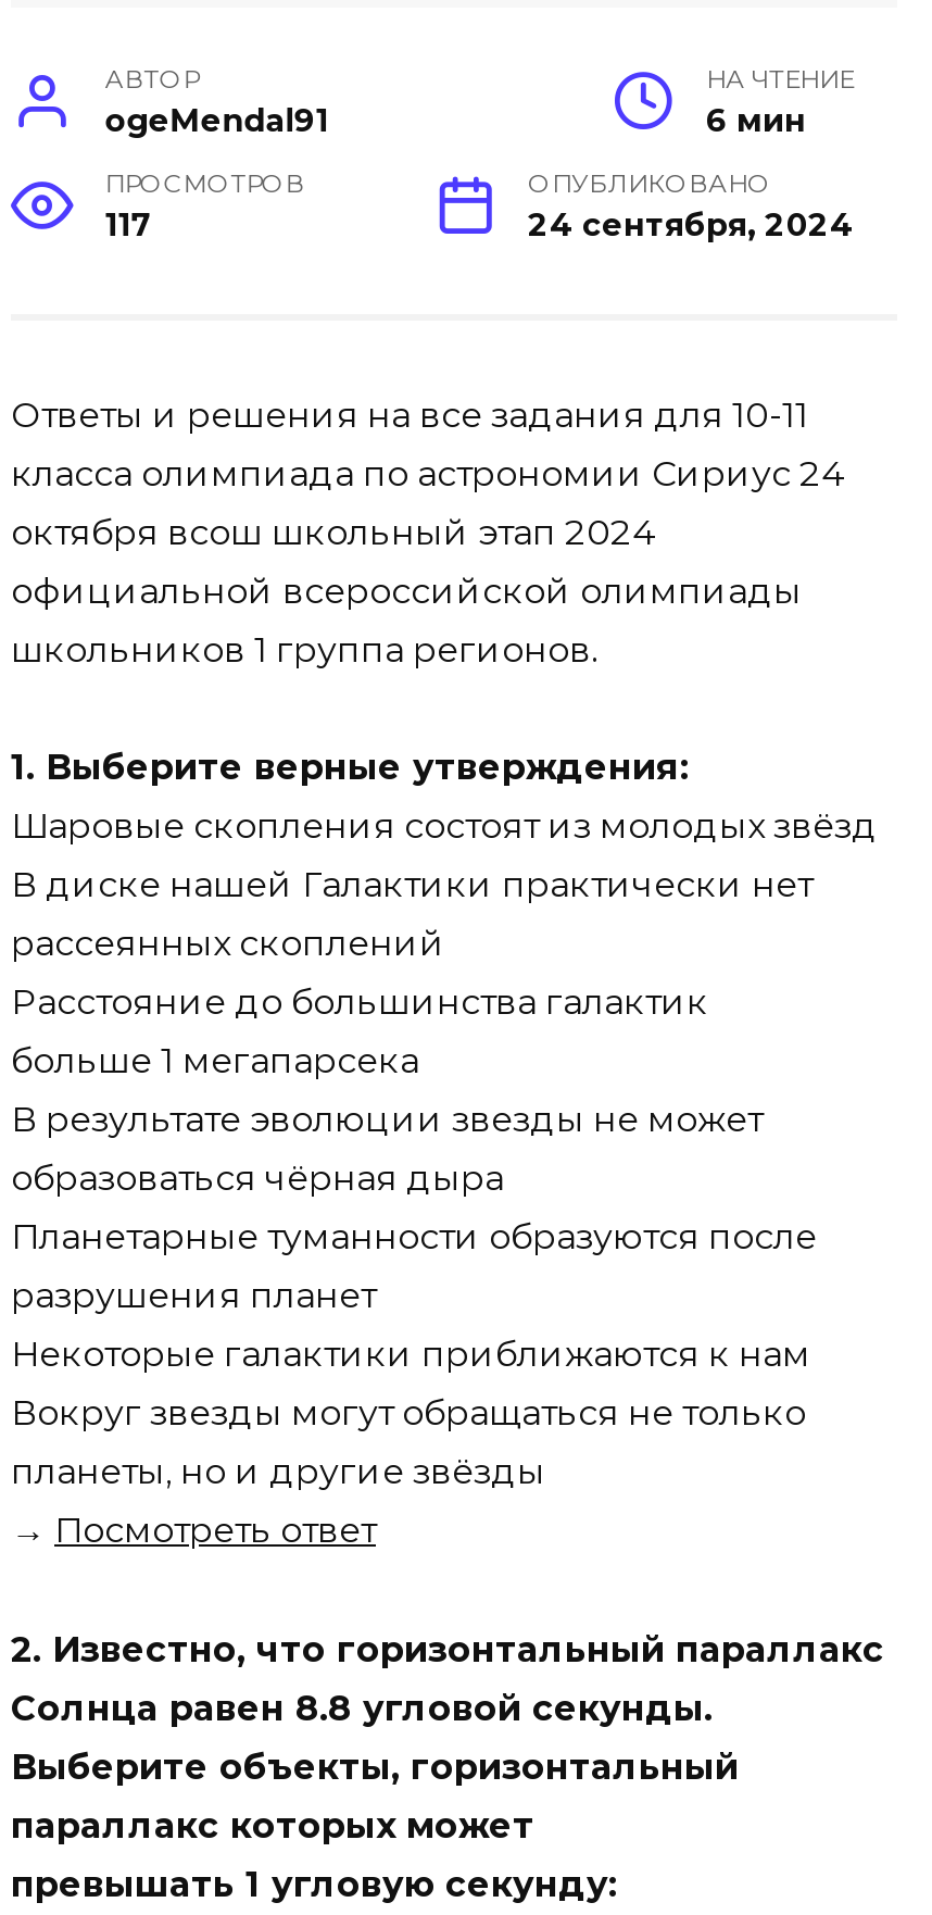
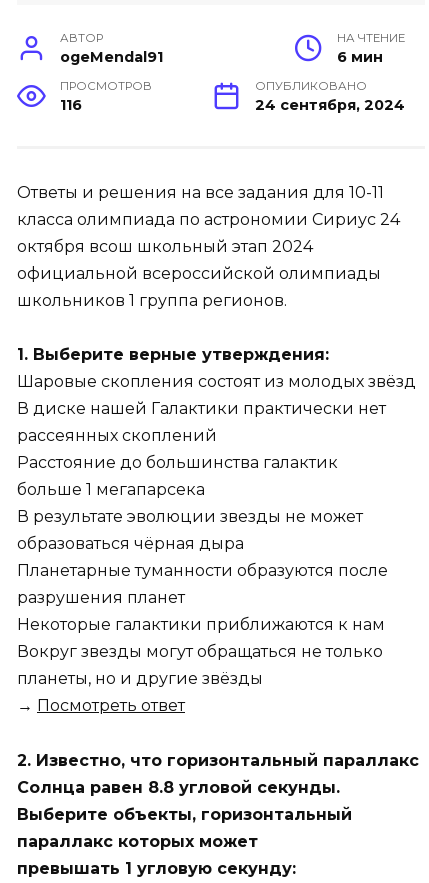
- 117
+ 116
